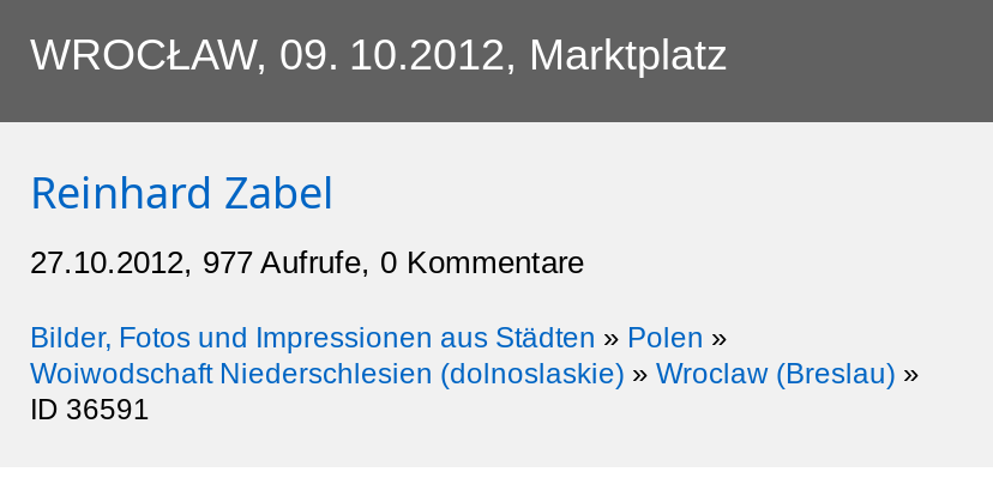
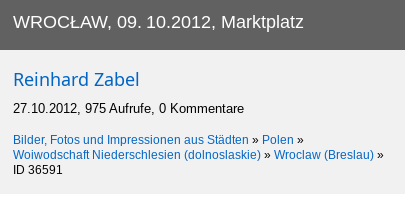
- 27.10.2012, 977 Aufrufe, 0 Kommentare
+ 27.10.2012, 975 Aufrufe, 0 Kommentare
